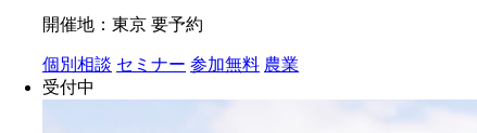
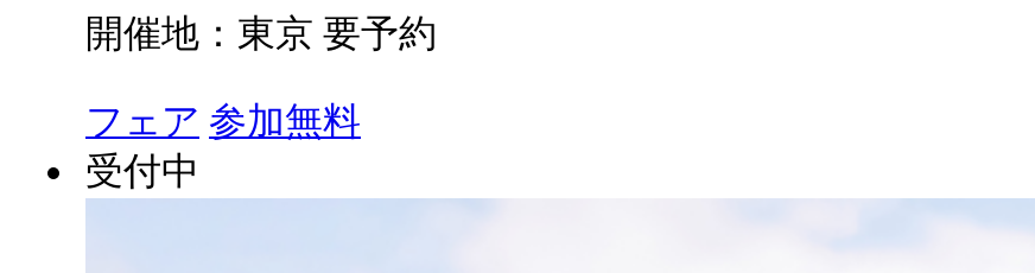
- 個別相談 セミナー 参加無料 農業
+ フェア 参加無料
